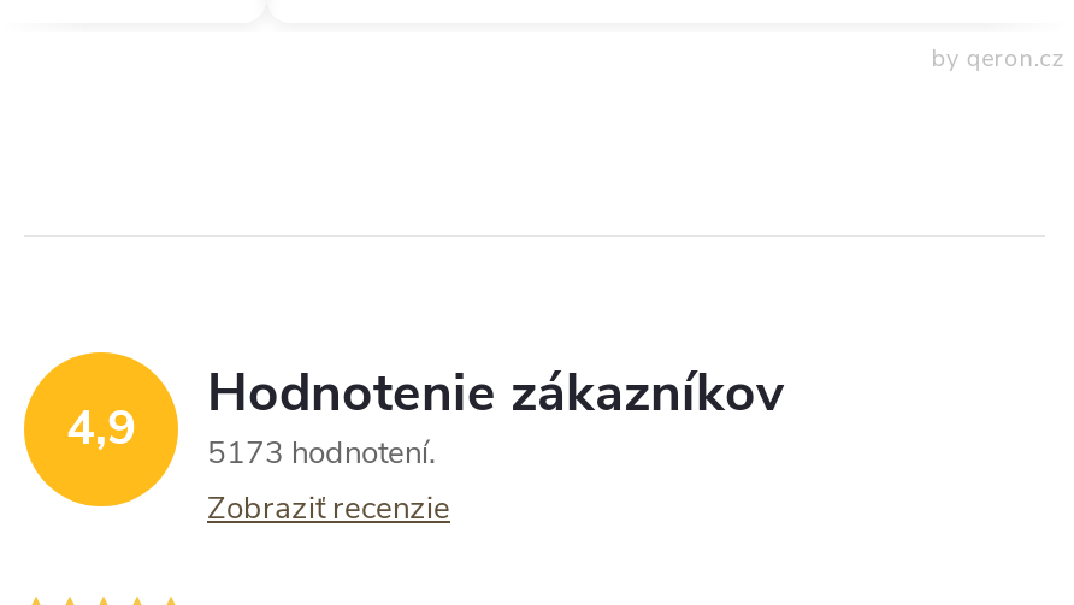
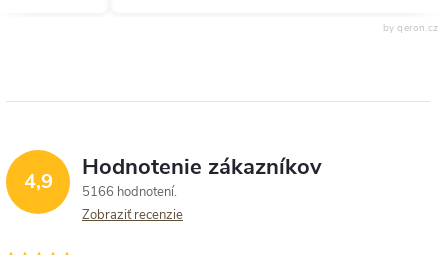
- 4,9 5173 hodnotení Hodnotenie zákazníkov
+ 4,9 5166 hodnotení Hodnotenie zákazníkov
